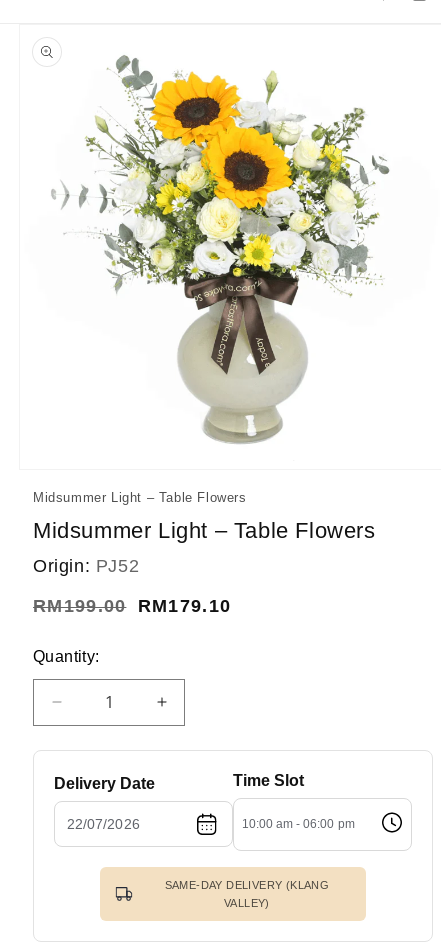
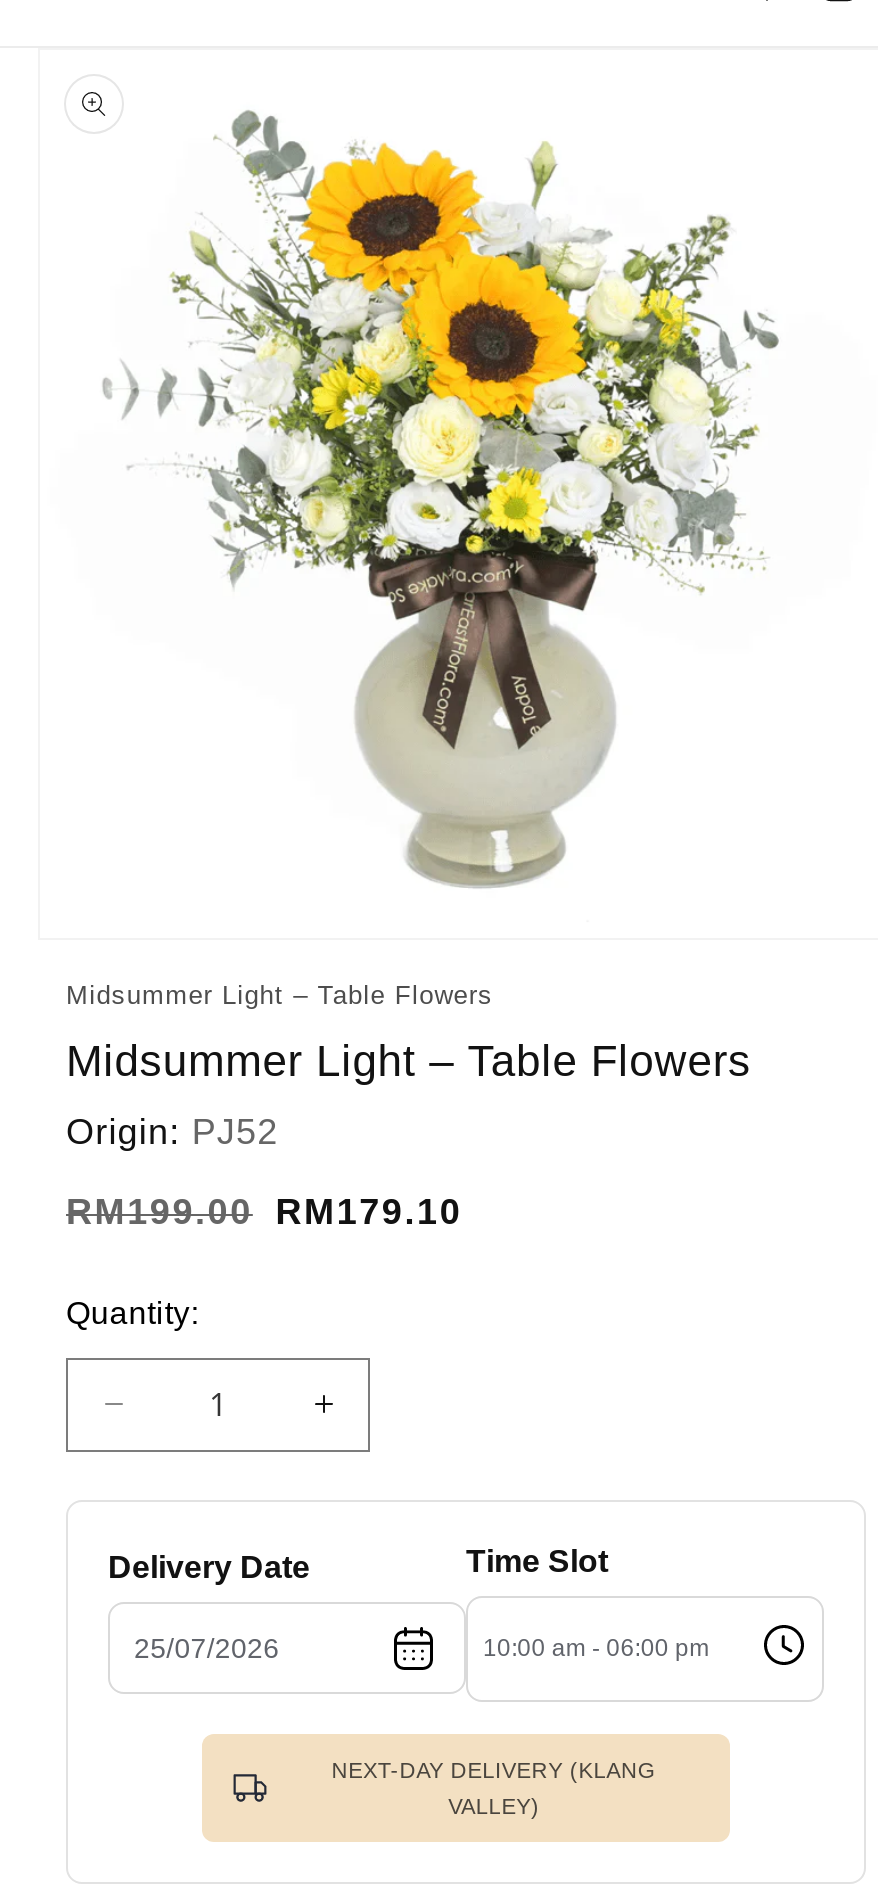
- SAME-DAY DELIVERY (KLANG
+ NEXT-DAY DELIVERY (KLANG
